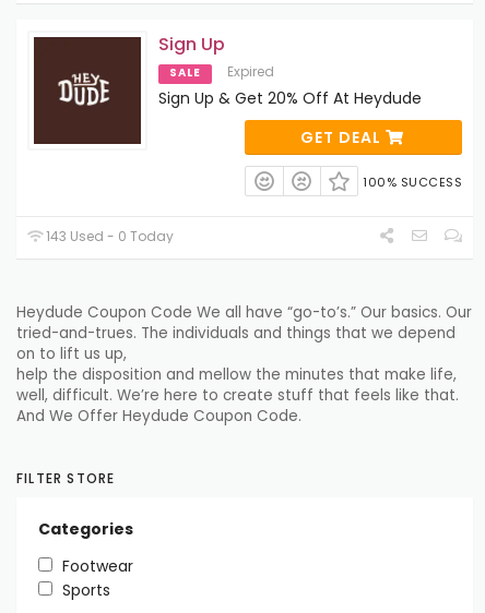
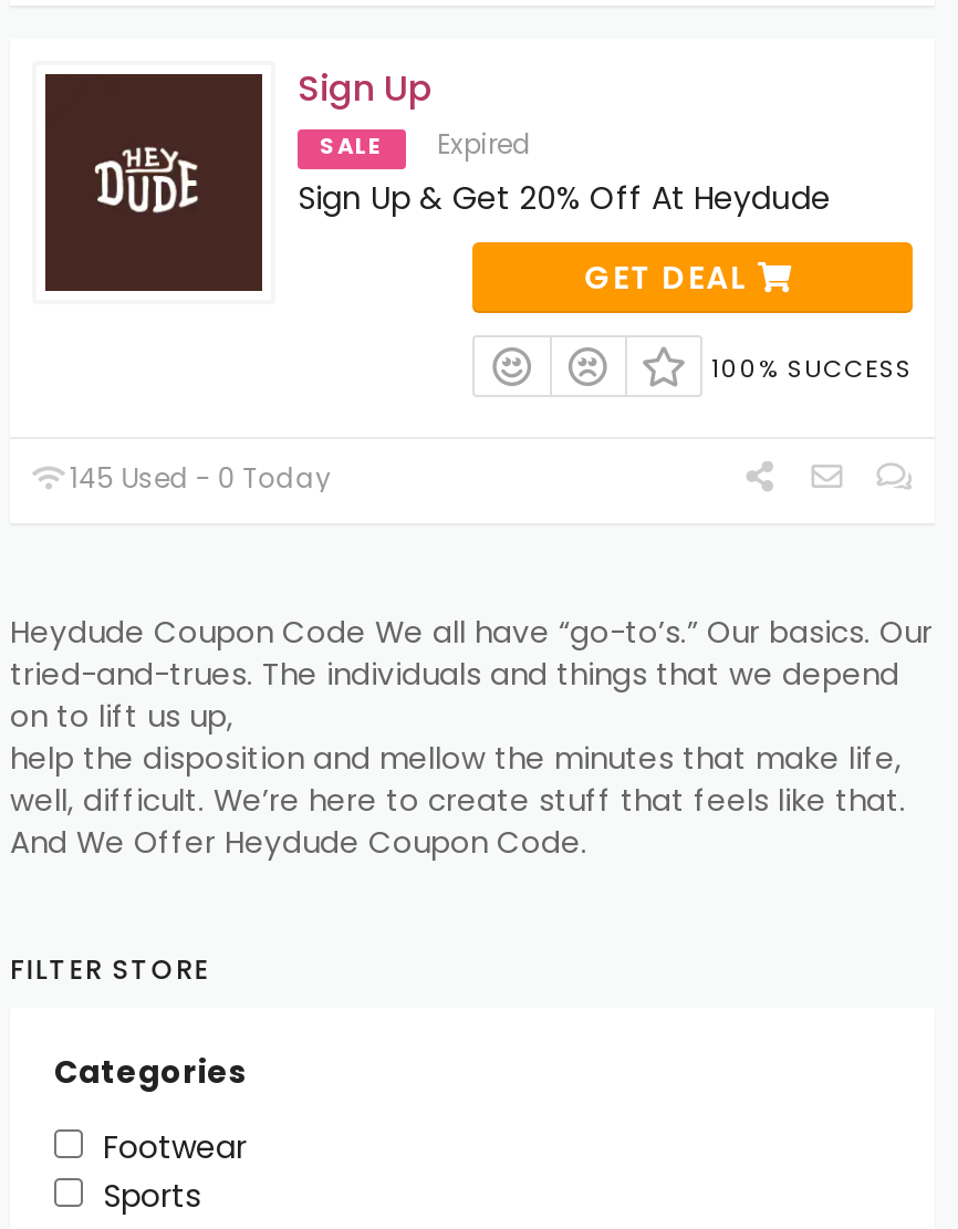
- 143 Used - 0 Today
+ 145 Used - 0 Today
